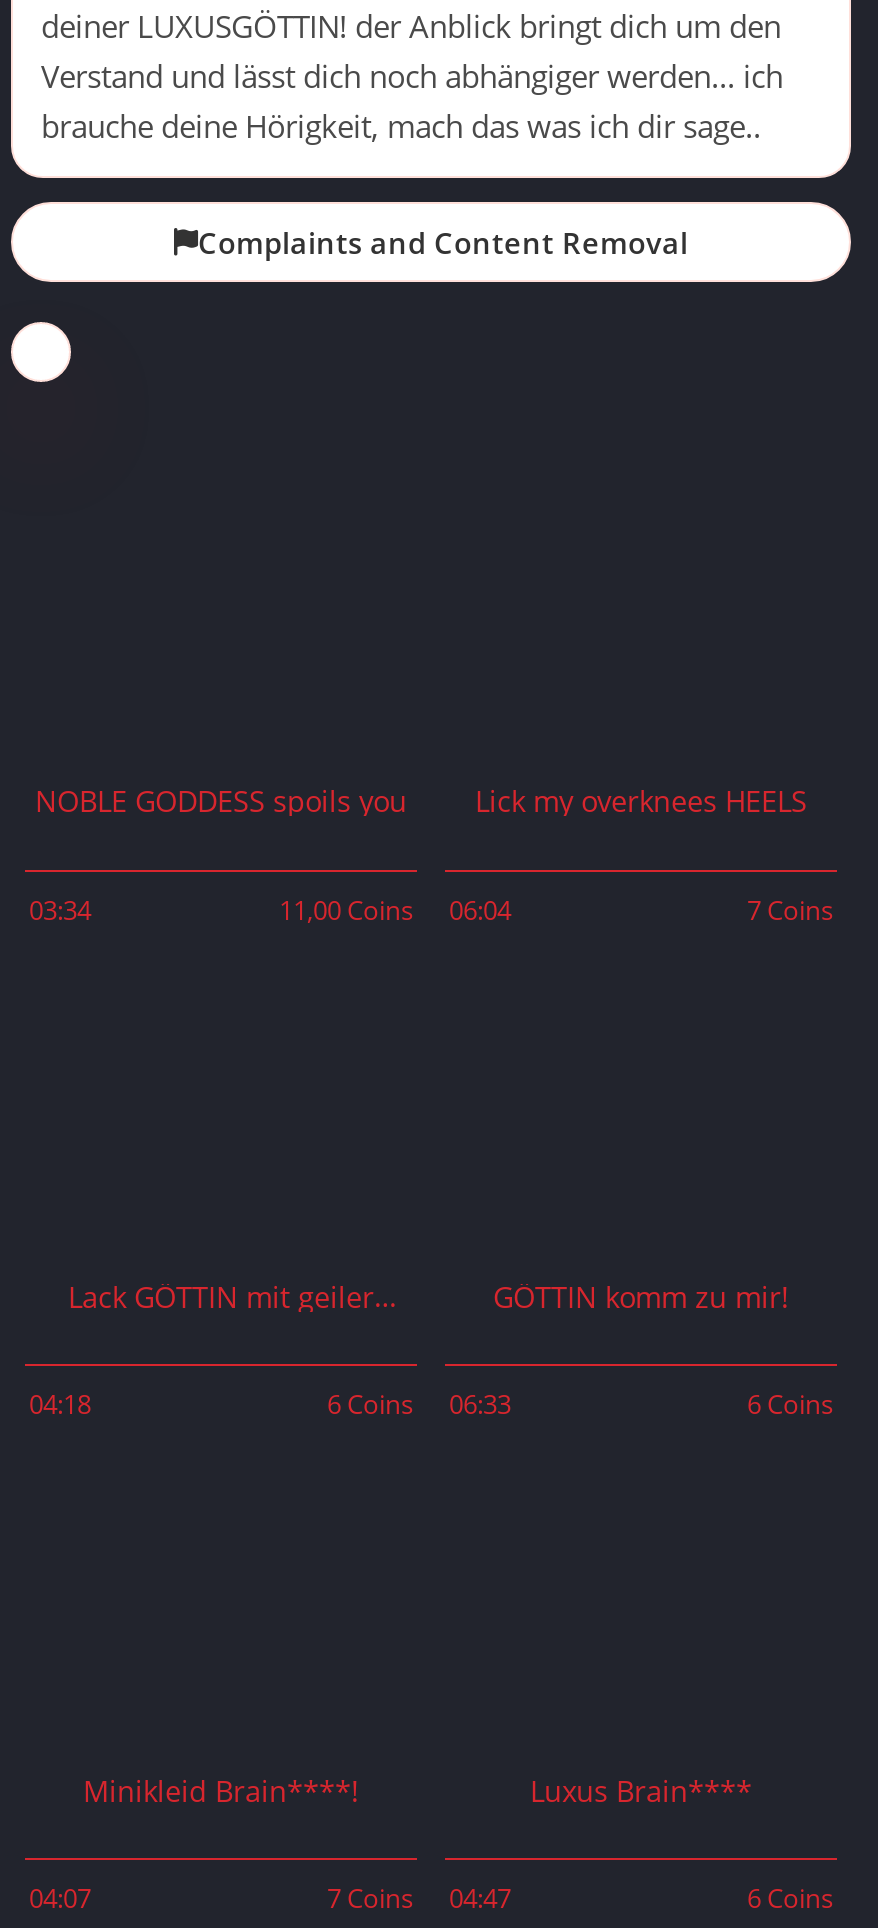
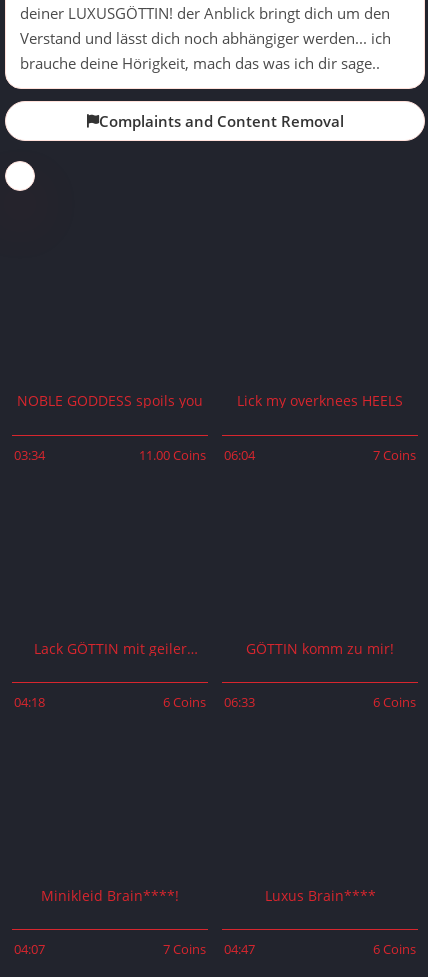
- 11,00 Coins 06:04
+ 11.00 Coins 06:04
